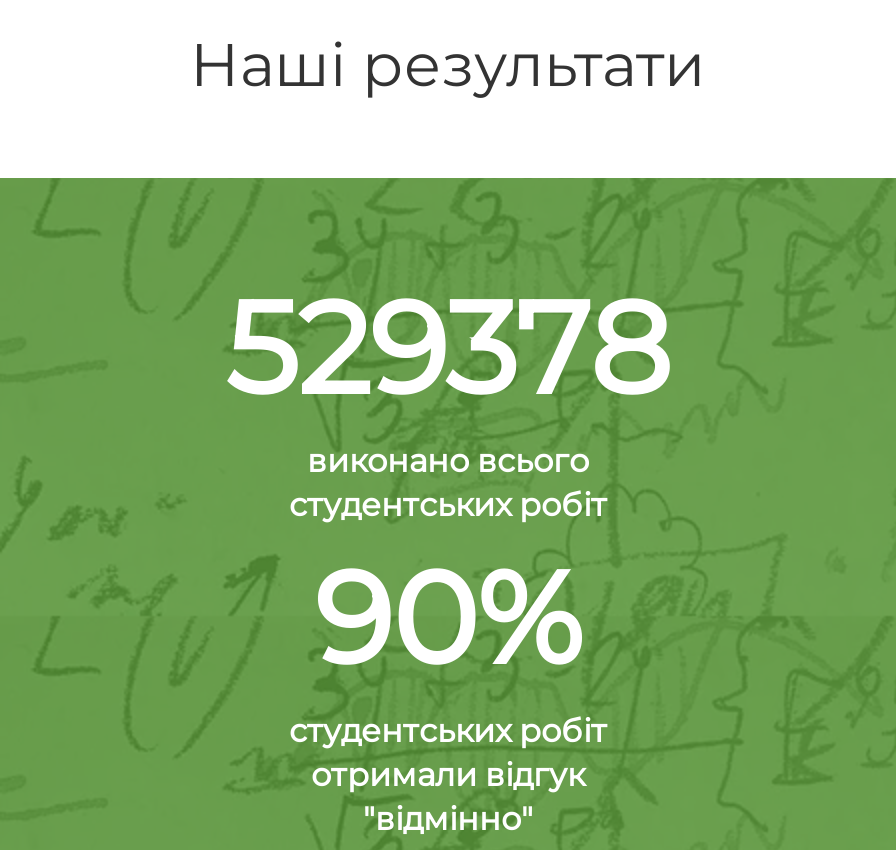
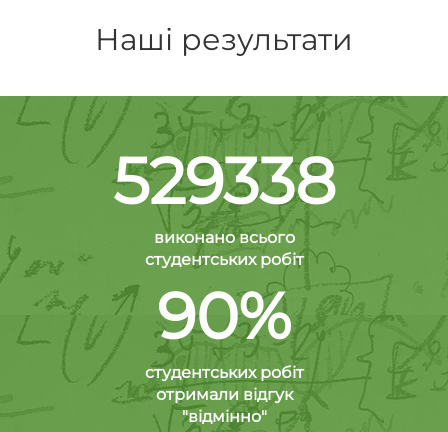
- 529378
+ 529338
